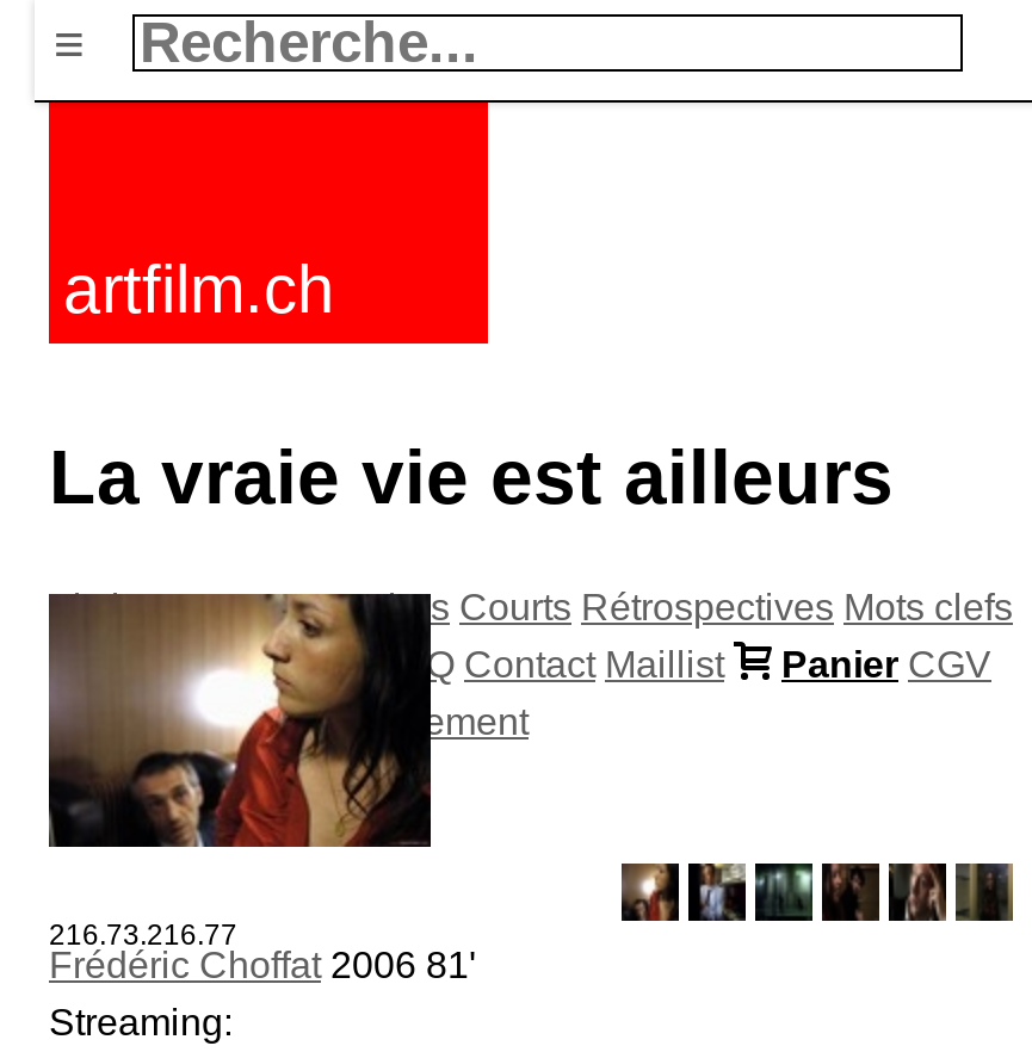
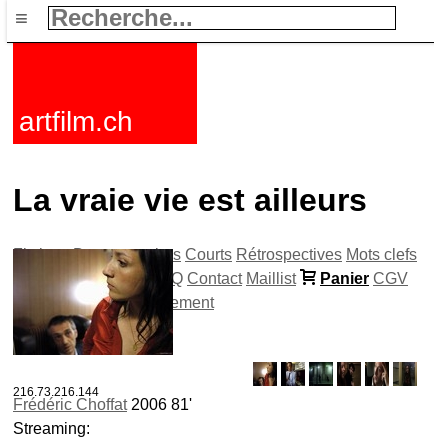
- 216.73.216.77
+ 216.73.216.144
